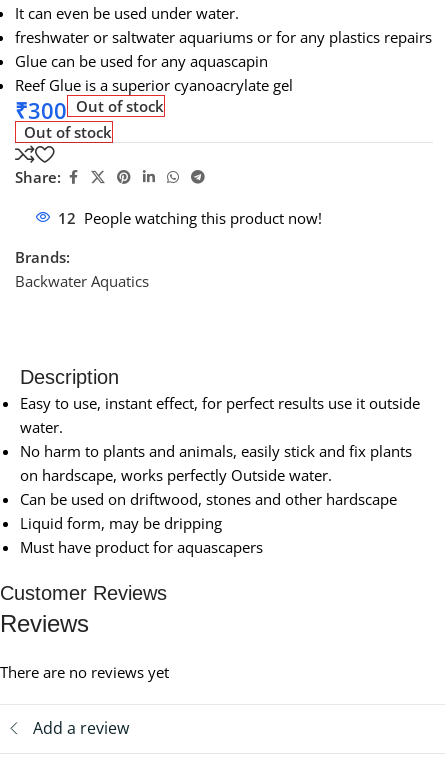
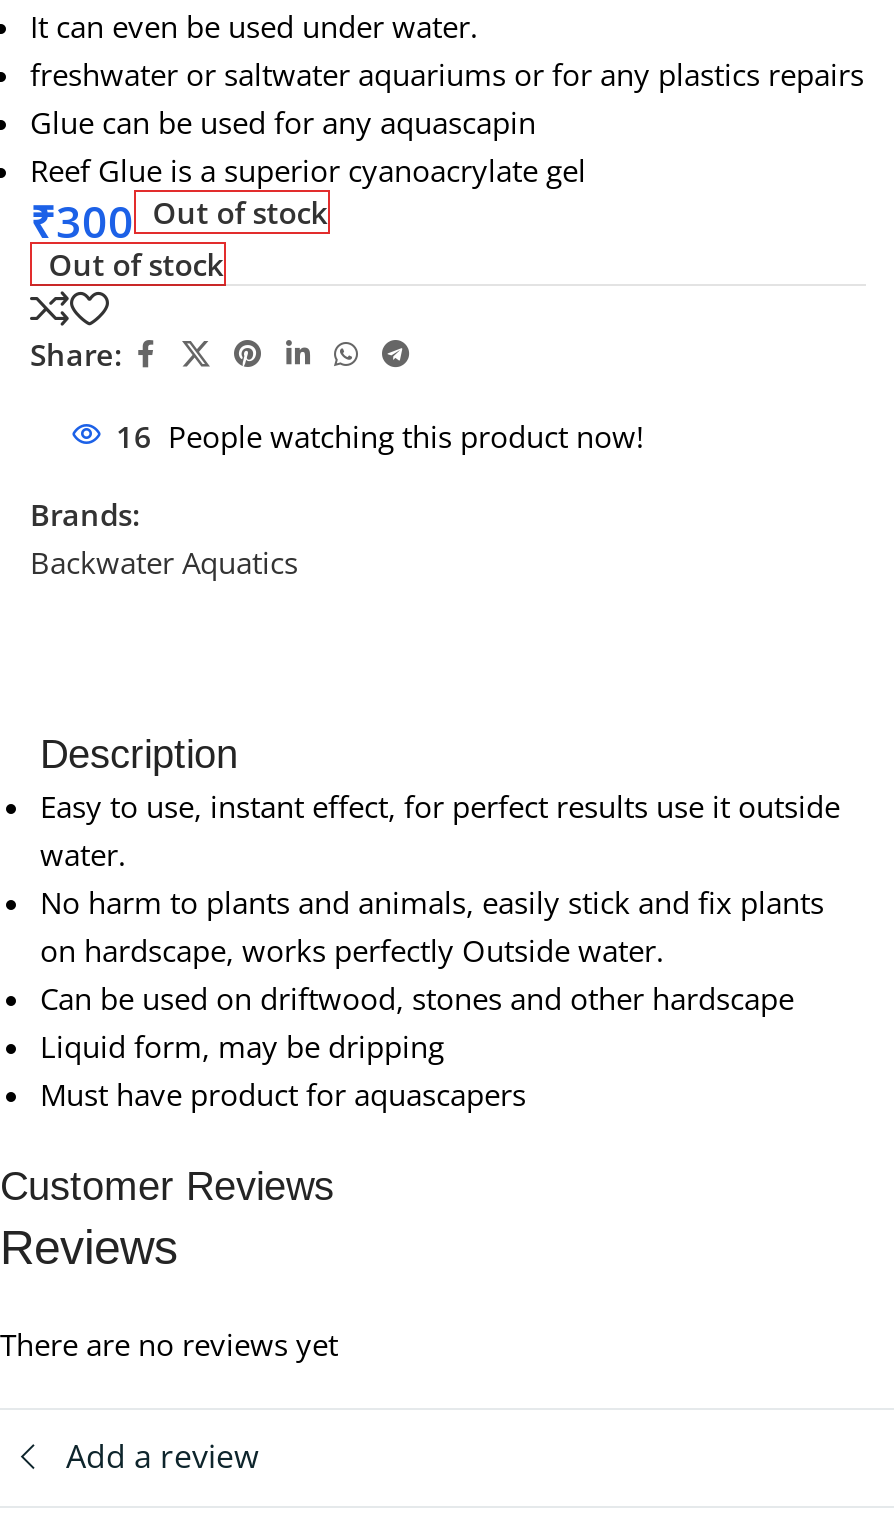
- 12 People watching this product now!
+ 16 People watching this product now!
